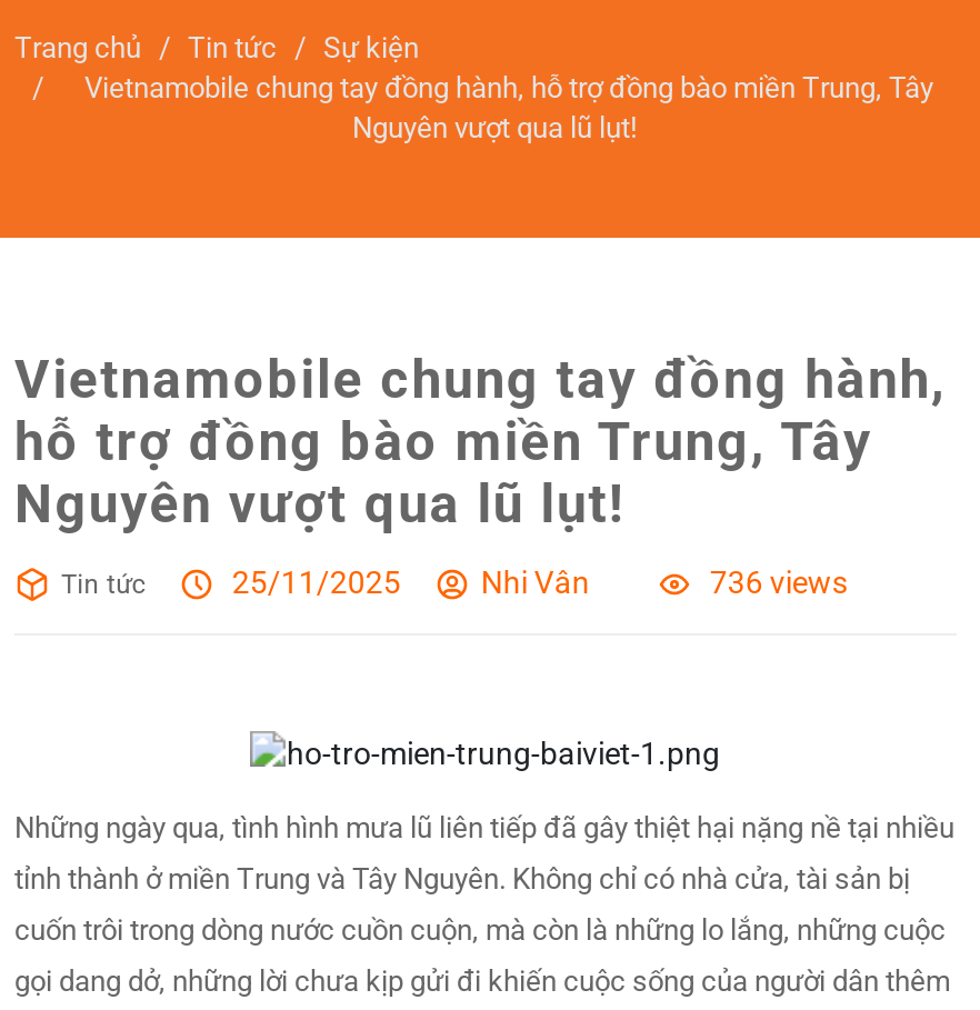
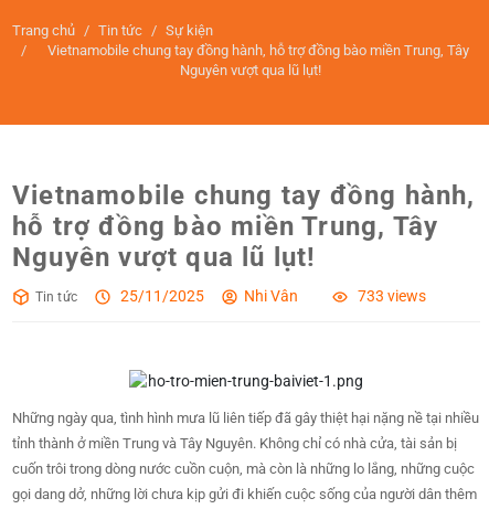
- 736 views
+ 733 views
